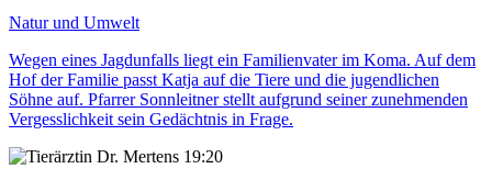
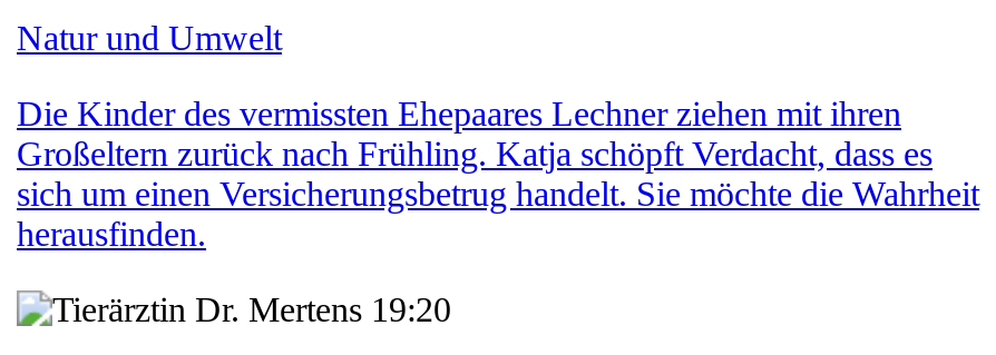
- Wegen eines Jagdunfalls liegt ein Familienvater im Koma. Auf dem
- Hof der Familie passt Katja auf die Tiere und die jugendlichen
- Söhne auf. Pfarrer Sonnleitner stellt aufgrund seiner zunehmenden
- Vergesslichkeit sein Gedächtnis in Frage.
+ Die Kinder des vermissten Ehepaares Lechner ziehen mit ihren
+ Großeltern zurück nach Frühling. Katja schöpft Verdacht, dass es
+ sich um einen Versicherungsbetrug handelt. Sie möchte die Wahrheit
+ herausfinden.
